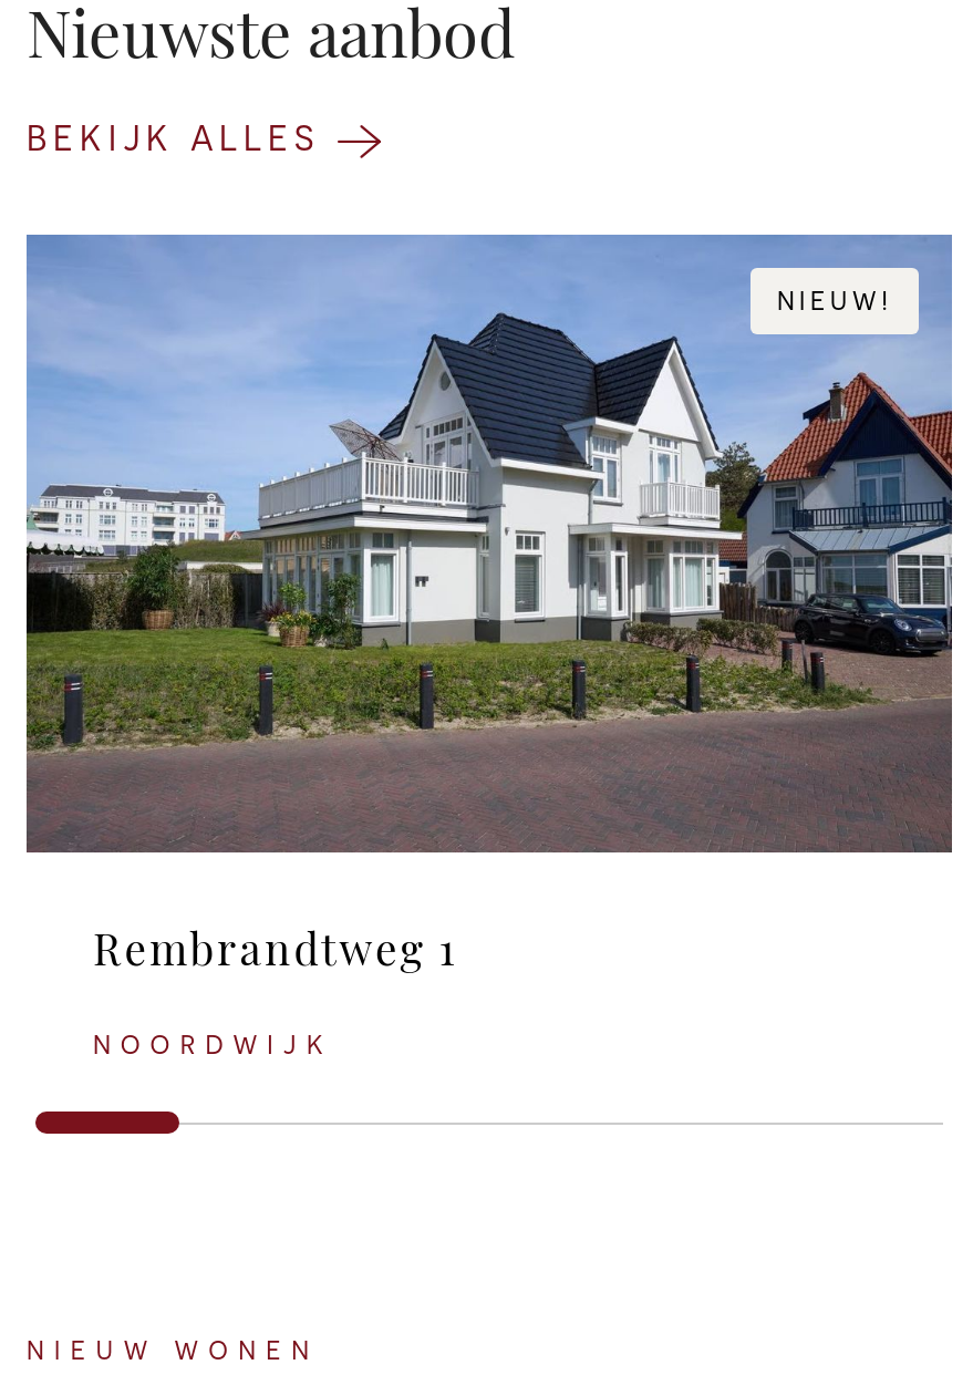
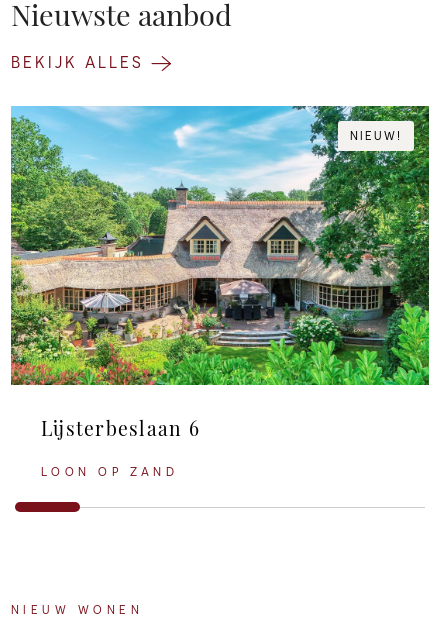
- [image]
- Rembrandtweg 1
+ [image]
+ Lijsterbeslaan 6

- NOORDWIJK
+ LOON OP ZAND
